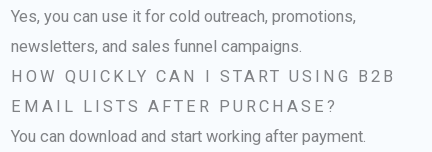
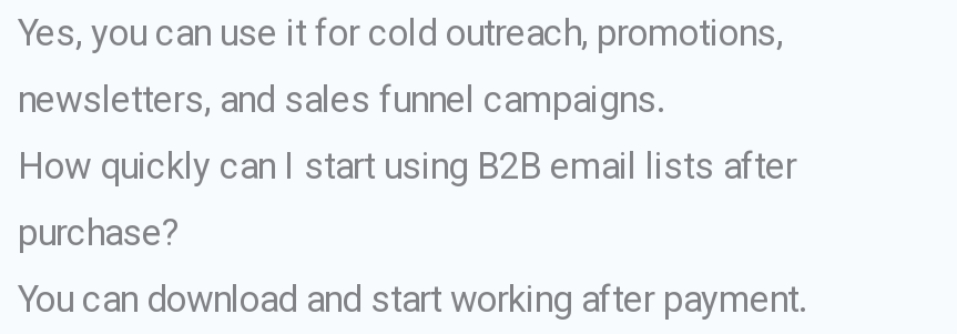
- HOW QUICKLY CAN I START USING B2B
+ How quickly can I start using B2B email lists after

- EMAIL LISTS AFTER PURCHASE?
+ purchase?
